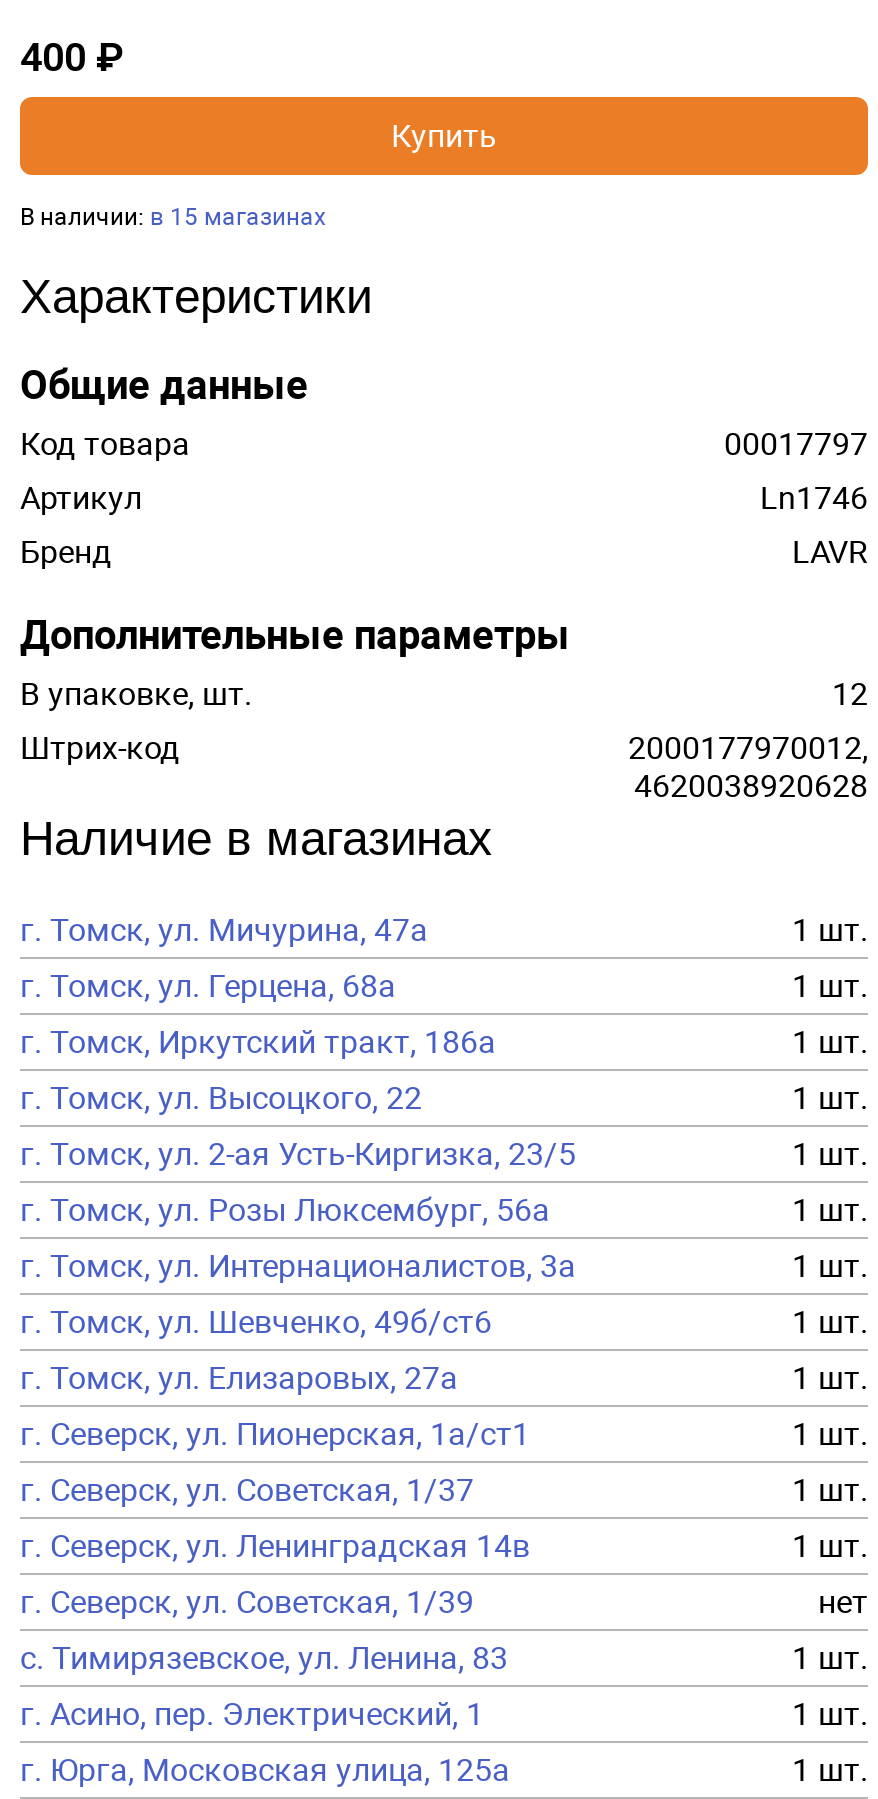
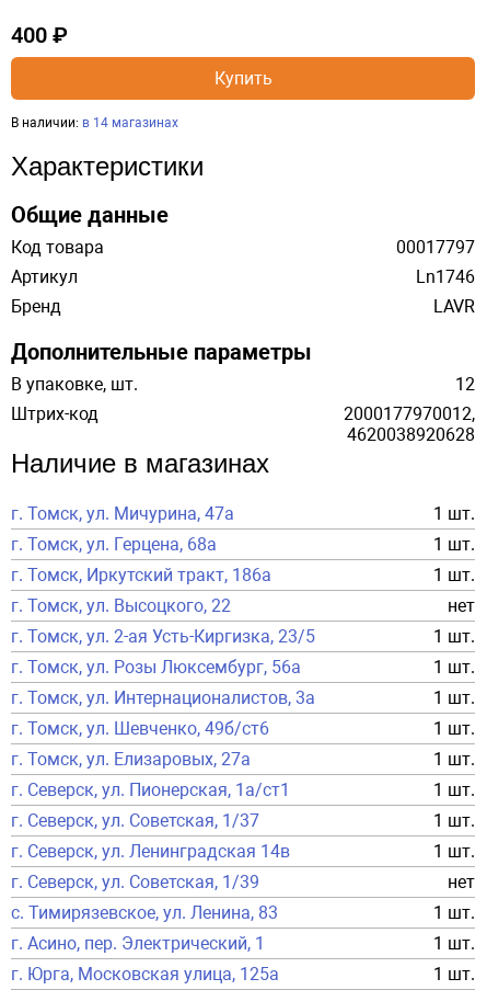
- В наличии: в 15 магазинах
+ В наличии: в 14 магазинах

- 1 шт.
+ нет
